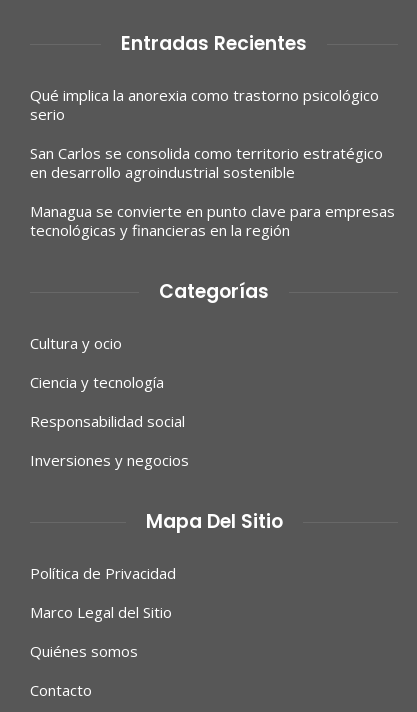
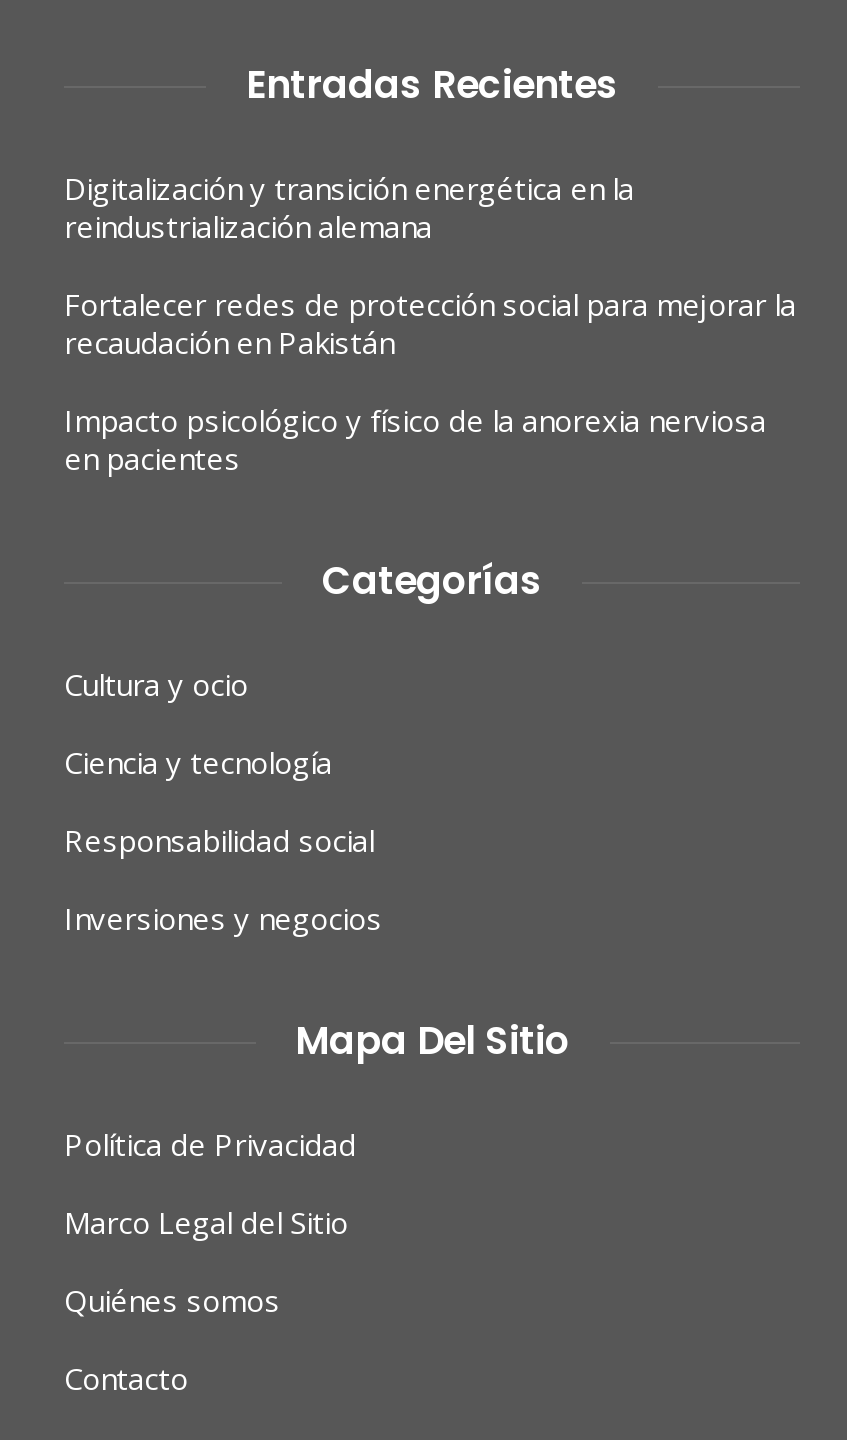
- Qué implica la anorexia como trastorno psicológico
- serio
+ Digitalización y transición energética en la
+ reindustrialización alemana

- San Carlos se consolida como territorio estratégico
- en desarrollo agroindustrial sostenible
+ Fortalecer redes de protección social para mejorar la
+ recaudación en Pakistán

- Managua se convierte en punto clave para empresas
- tecnológicas y financieras en la región
+ Impacto psicológico y físico de la anorexia nerviosa
+ en pacientes
